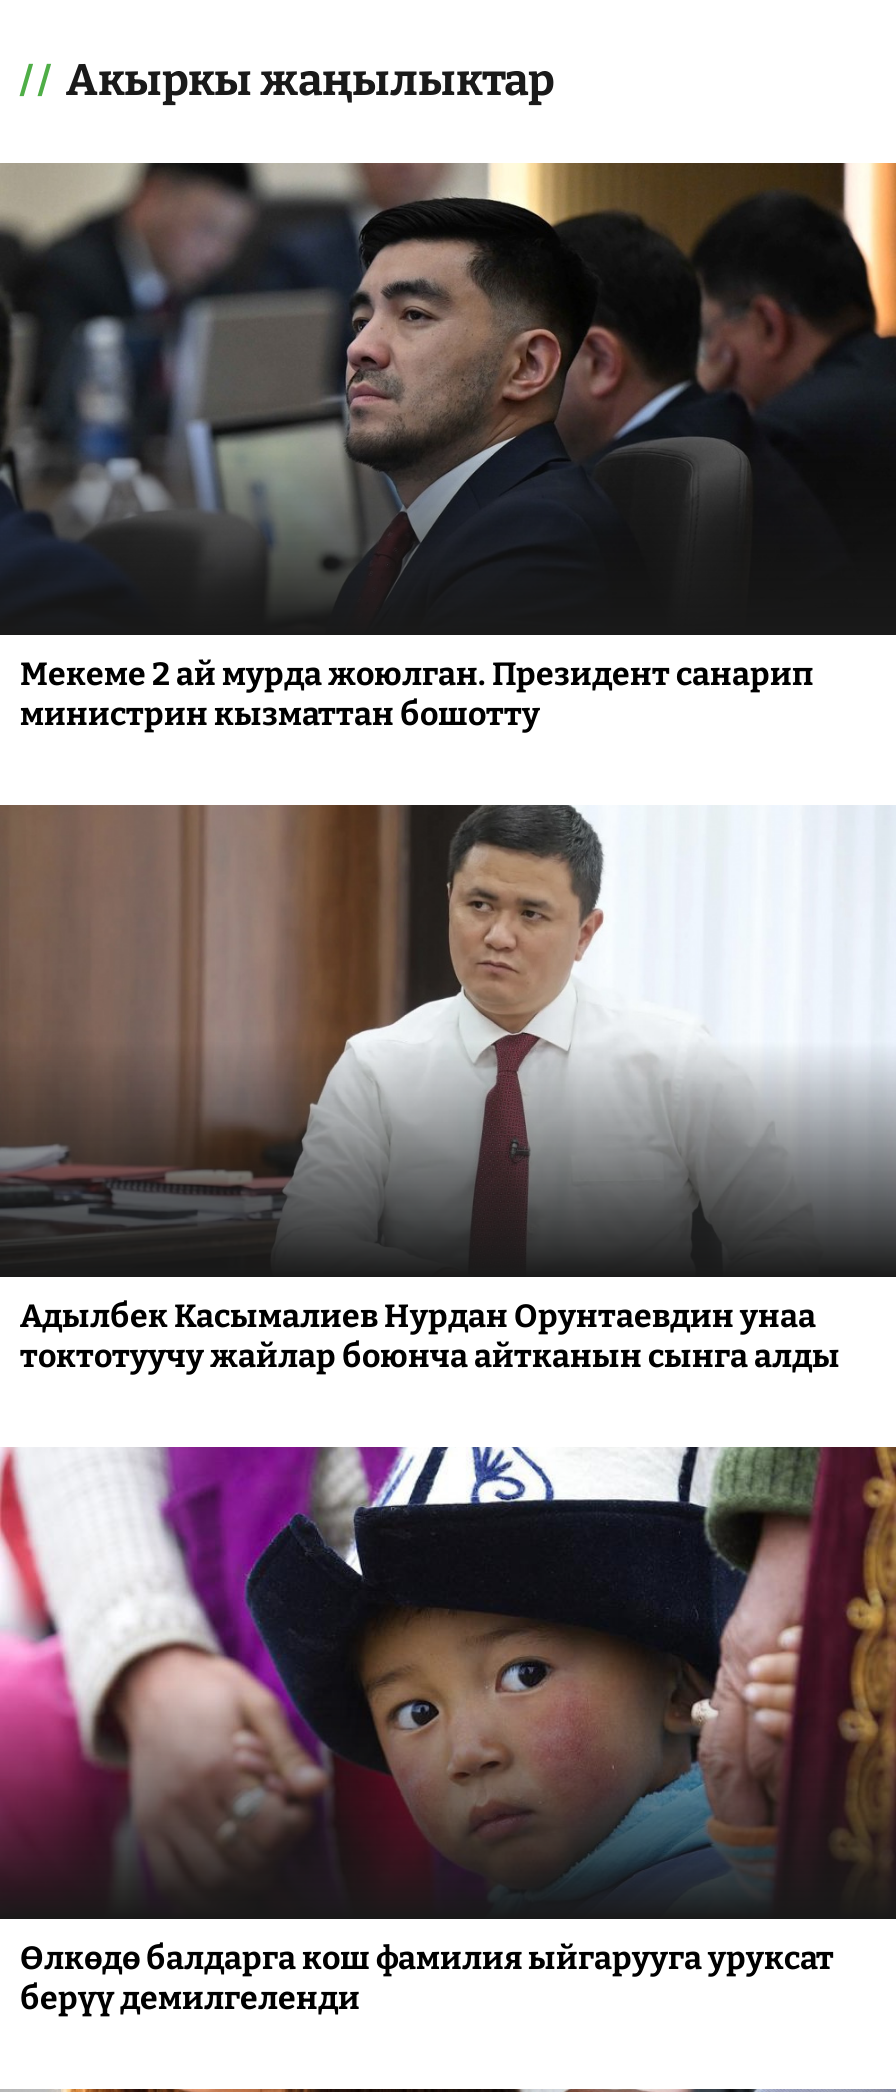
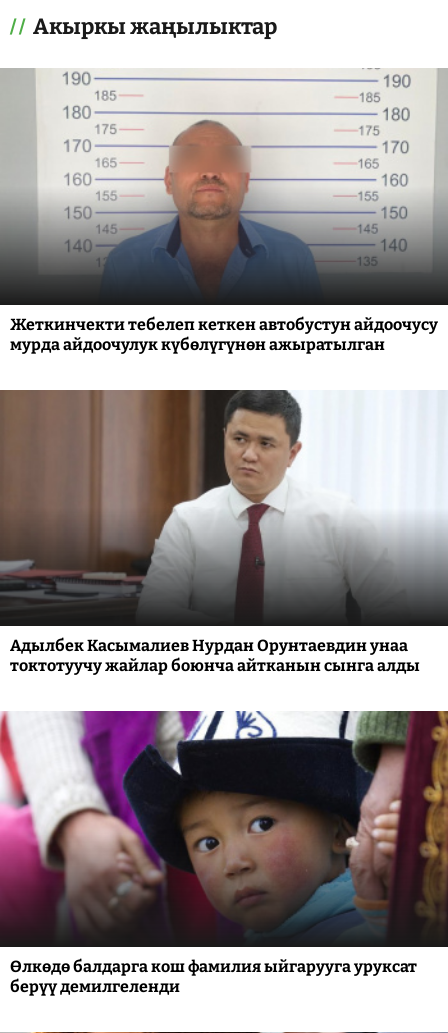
- [image]
- Мекеме 2 ай мурда жоюлган. Президент санарип
- министрин кызматтан бошотту
+ [image]
+ Жеткинчекти тебелеп кеткен автобустун айдоочусу
+ мурда айдоочулук күбөлүгүнөн ажыратылган
